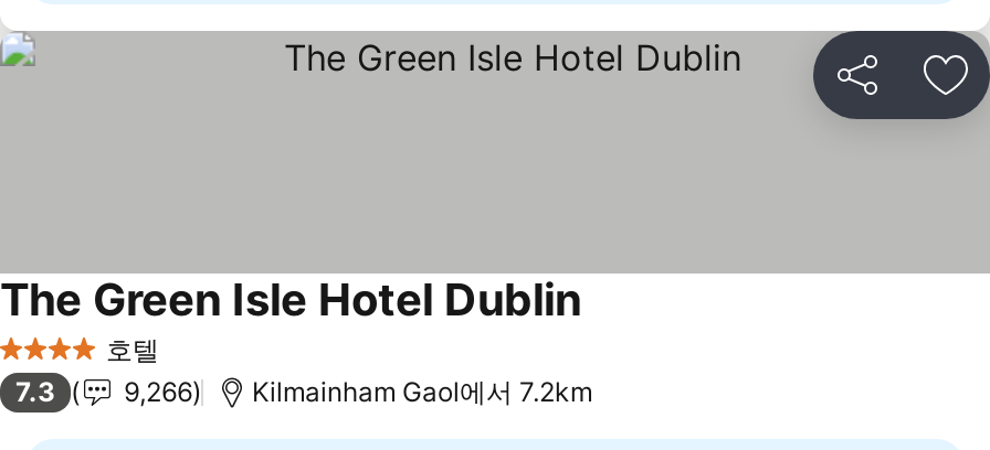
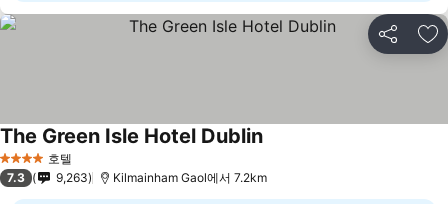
- 9,266 Kilmainham Gaol에서 7.2km
+ 9,263 Kilmainham Gaol에서 7.2km
